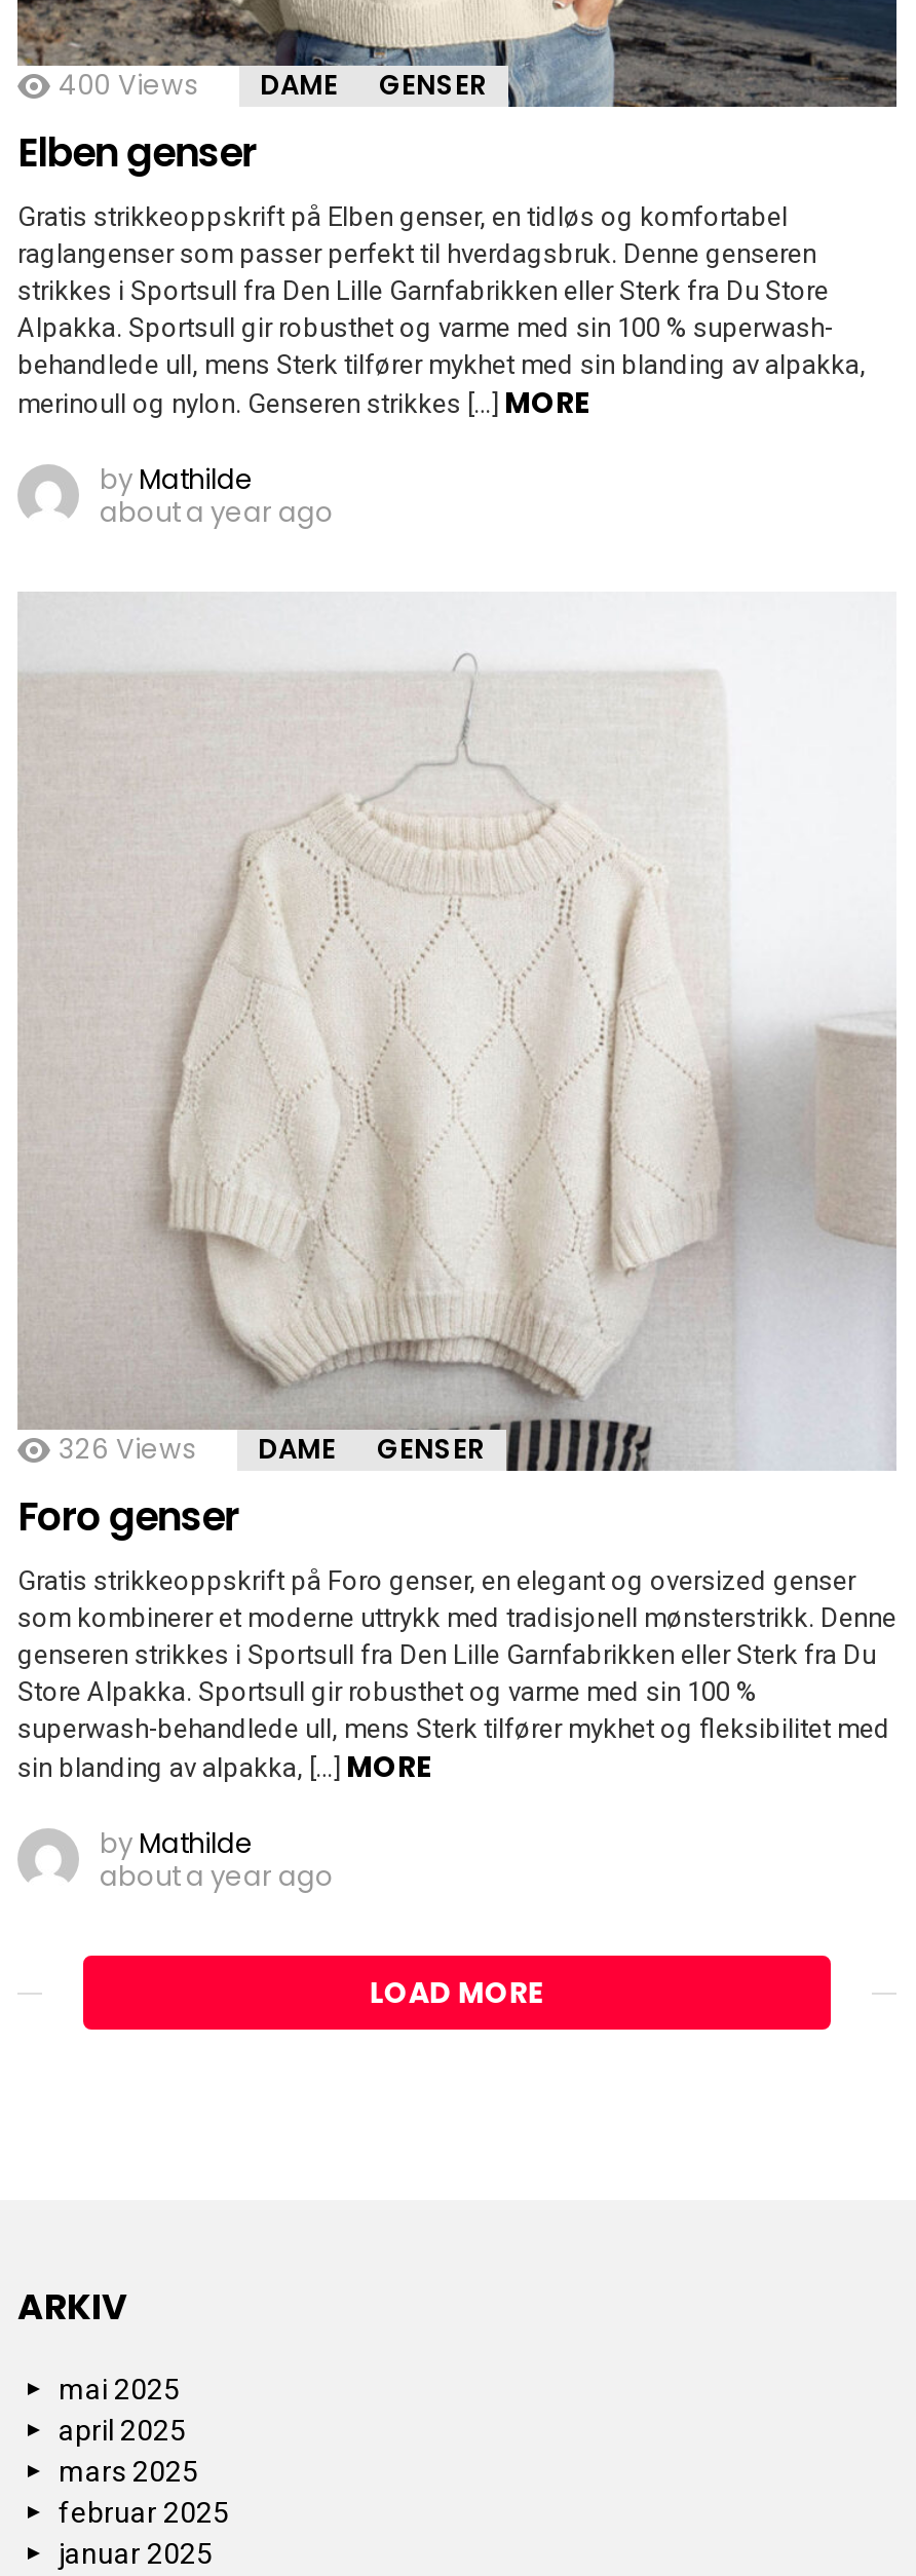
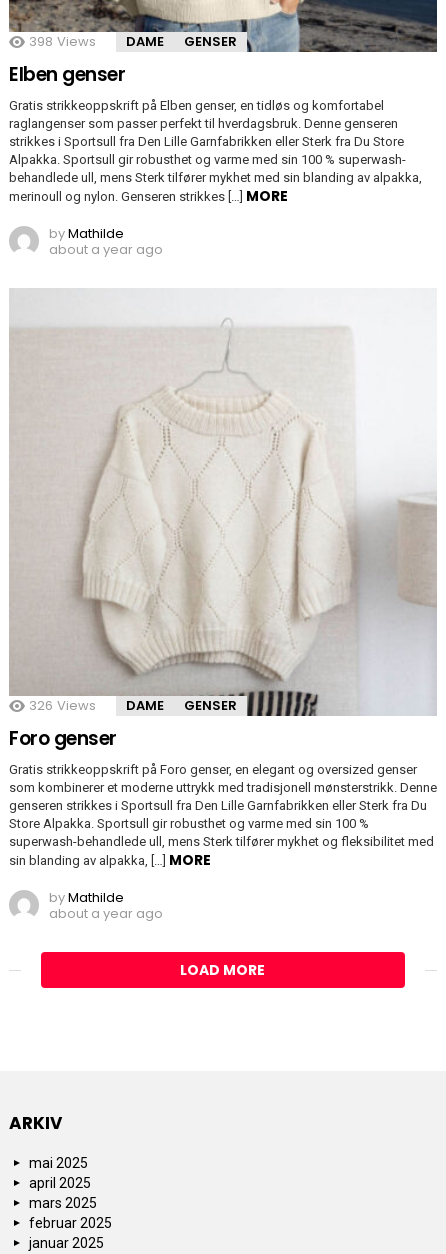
- 400 Views DAME GENSER
+ 398 Views DAME GENSER
